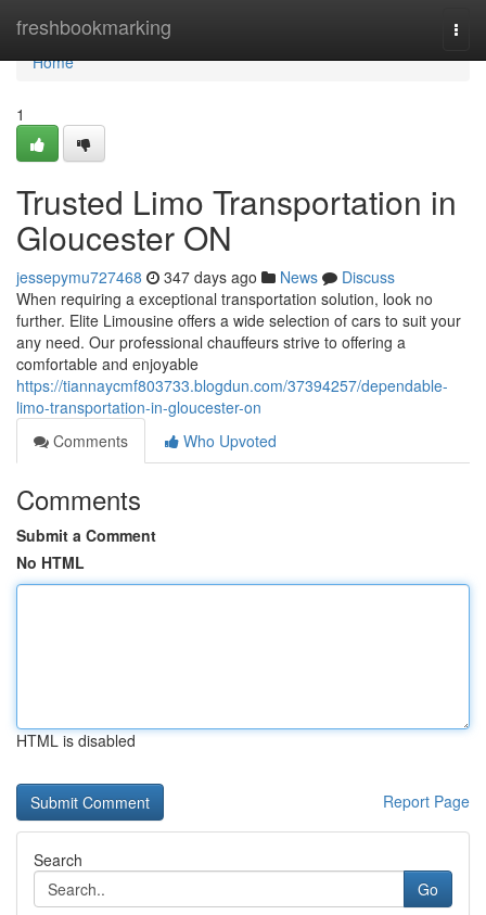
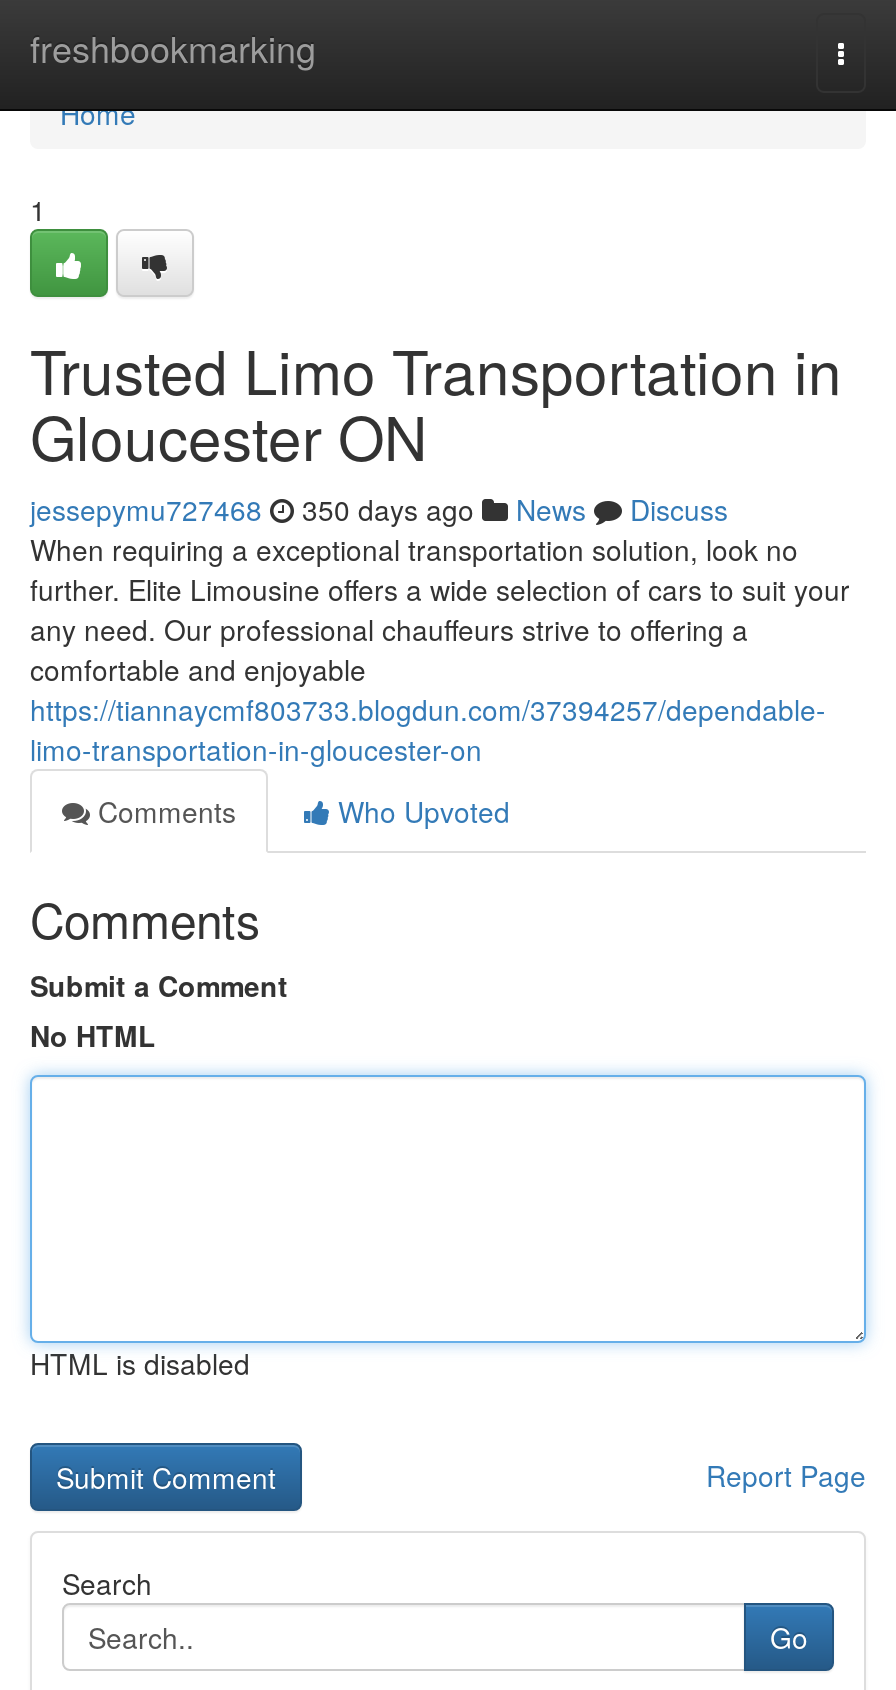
- jessepymu727468 347 days ago News Discuss
+ jessepymu727468 350 days ago News Discuss
